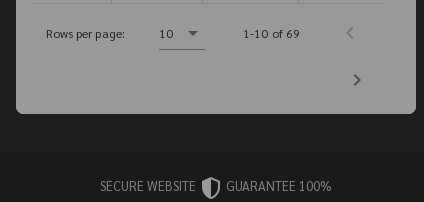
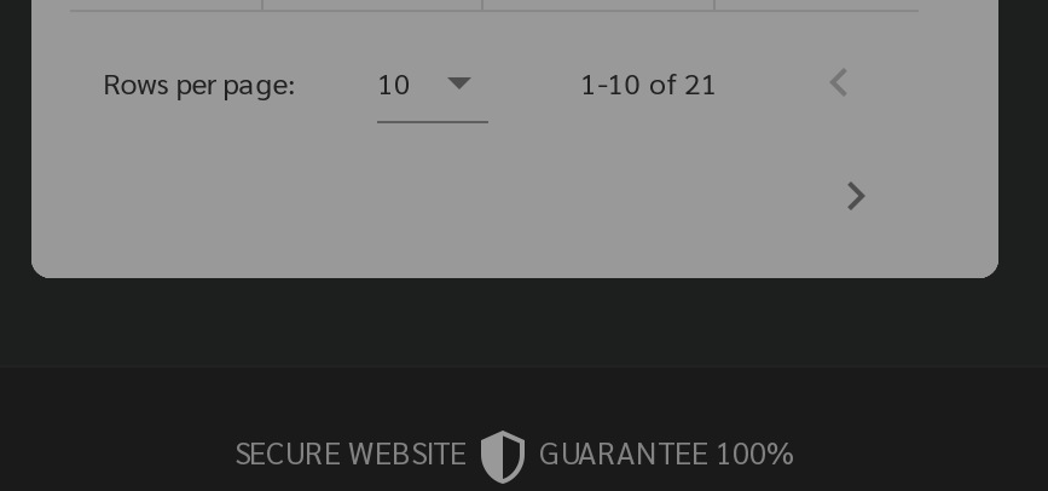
- 1-10 of 69
+ 1-10 of 21
